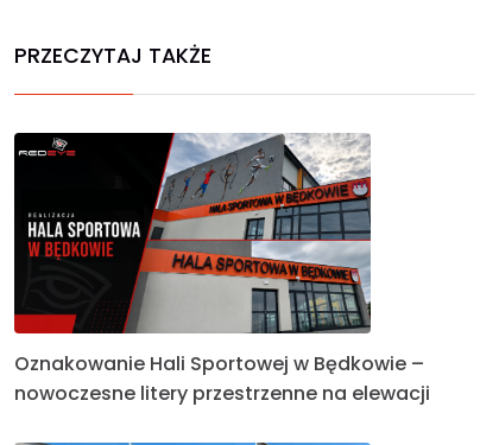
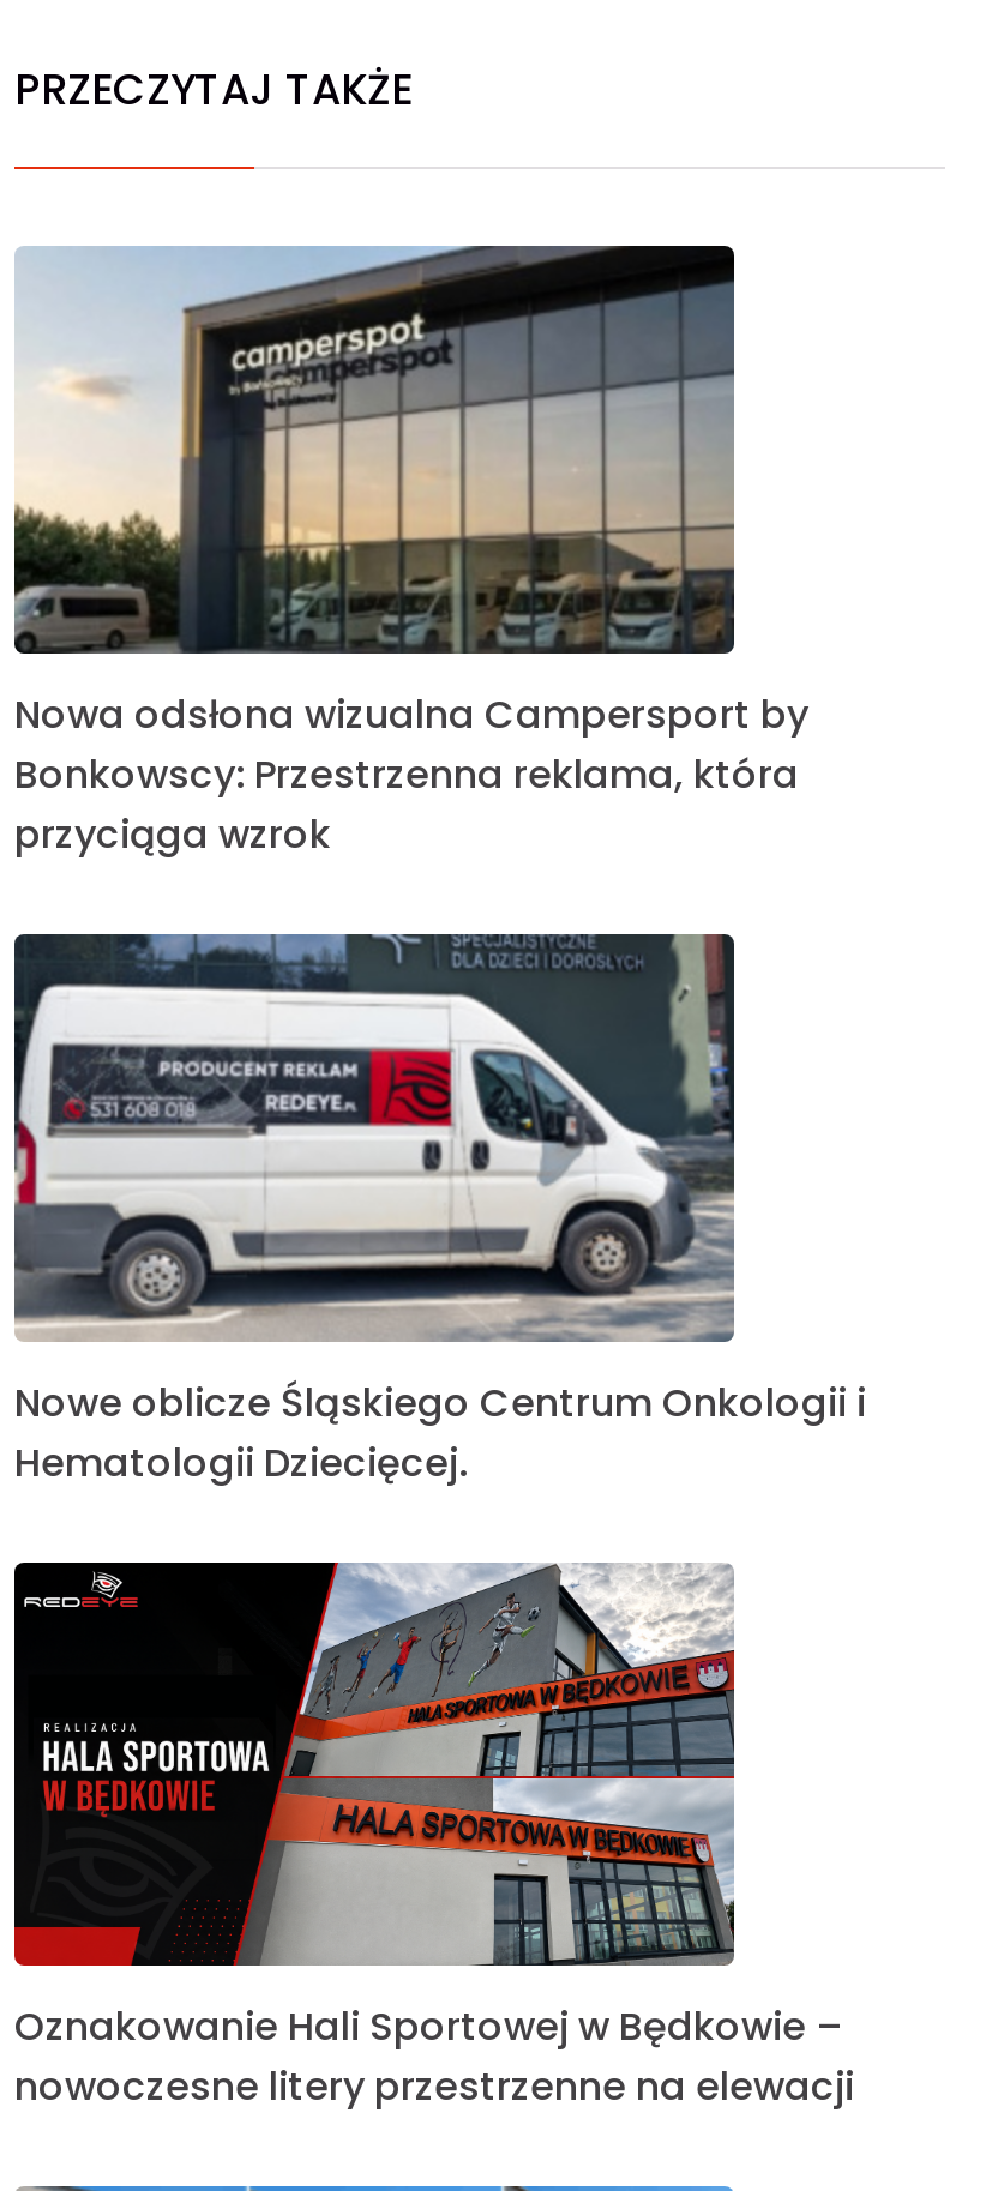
+ [image]
+ Nowa odsłona wizualna Campersport by
+ Bonkowscy: Przestrzenna reklama, która
+ przyciąga wzrok

+ [image]
+ Nowe oblicze Śląskiego Centrum Onkologii i
+ Hematologii Dziecięcej.
